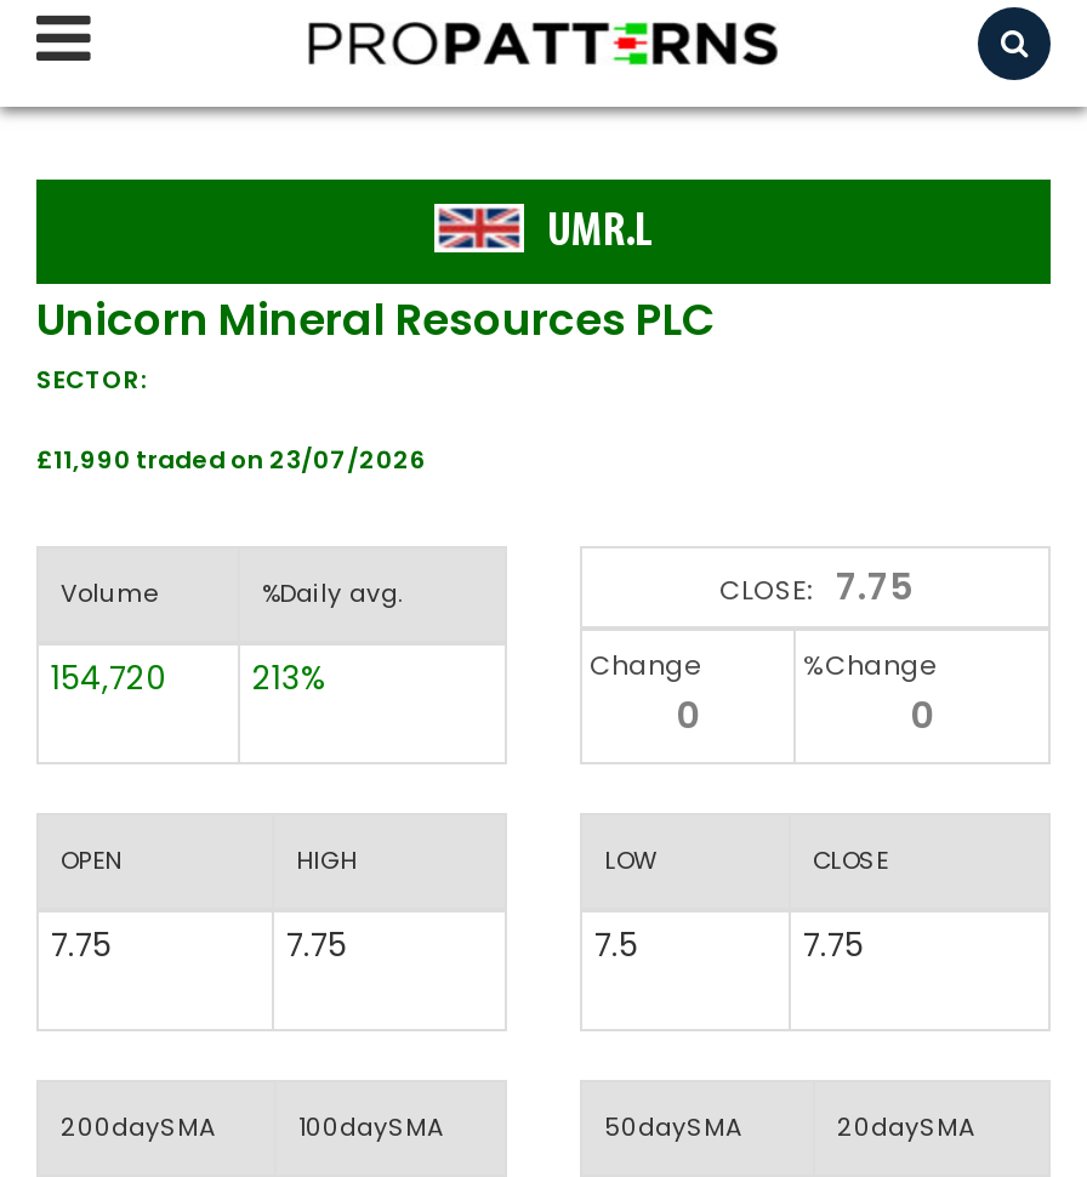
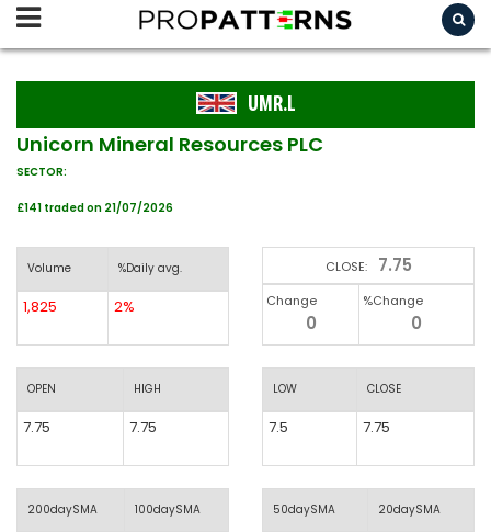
- £11,990 traded on 23/07/2026
+ £141 traded on 21/07/2026

- 154,720
+ 1,825

- 213%
+ 2%
